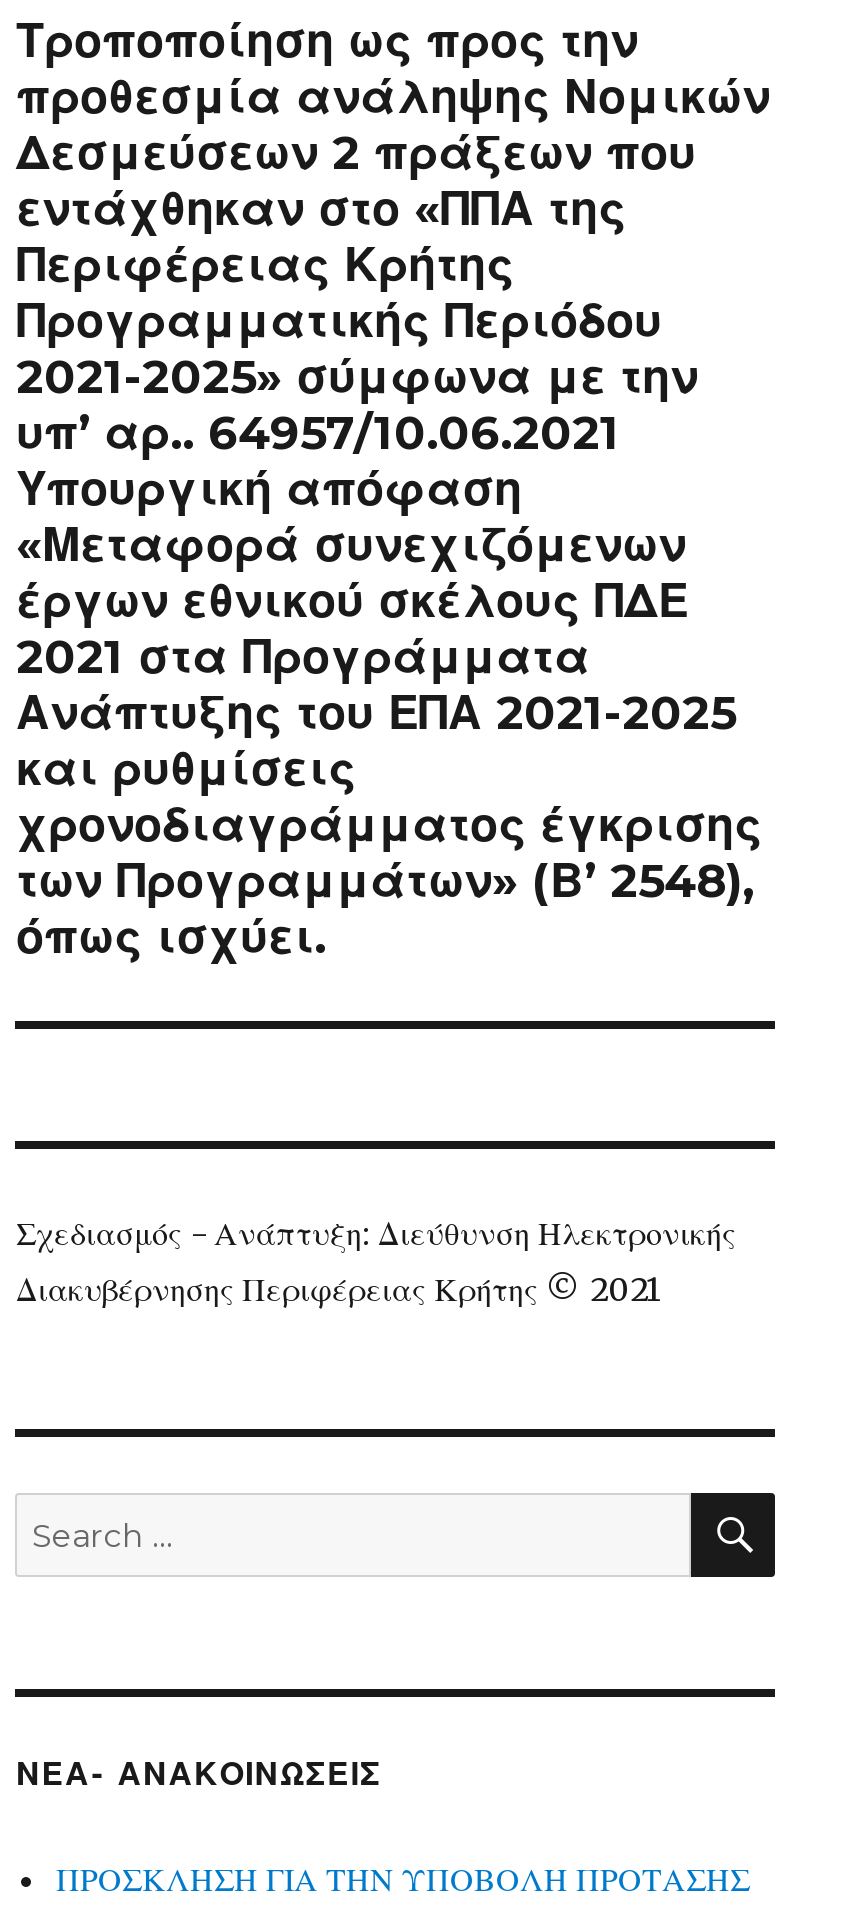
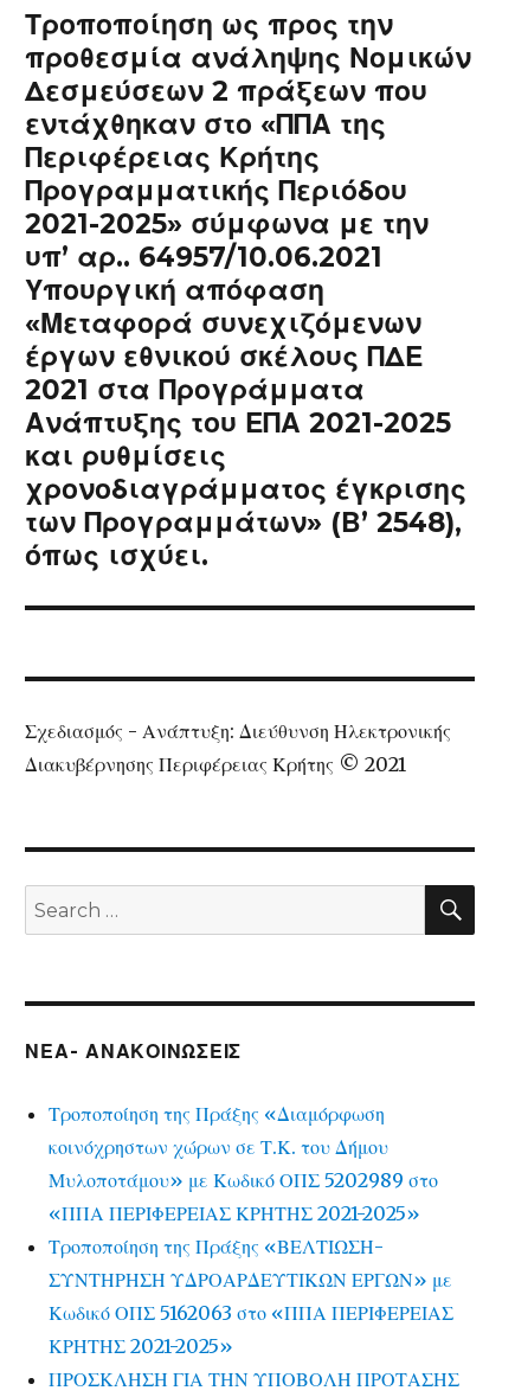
+ Τροποποίηση της Πράξης «Διαμόρφωση
+ κοινόχρηστων χώρων σε Τ.Κ. του Δήμου
+ Μυλοποτάμου» με Κωδικό ΟΠΣ 5202989 στο
+ «ΠΠΑ ΠΕΡΙΦΕΡΕΙΑΣ ΚΡΗΤΗΣ 2021-2025»
+ Τροποποίηση της Πράξης «ΒΕΛΤΙΩΣΗ-
+ ΣΥΝΤΗΡΗΣΗ ΥΔΡΟΑΡΔΕΥΤΙΚΩΝ ΕΡΓΩΝ» με
+ Κωδικό ΟΠΣ 5162063 στο «ΠΠΑ ΠΕΡΙΦΕΡΕΙΑΣ
+ ΚΡΗΤΗΣ 2021-2025»
